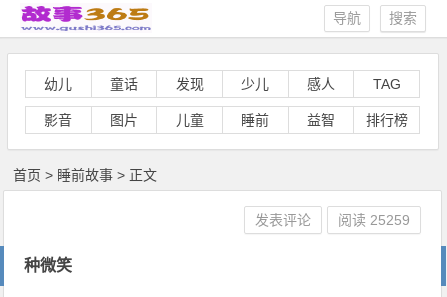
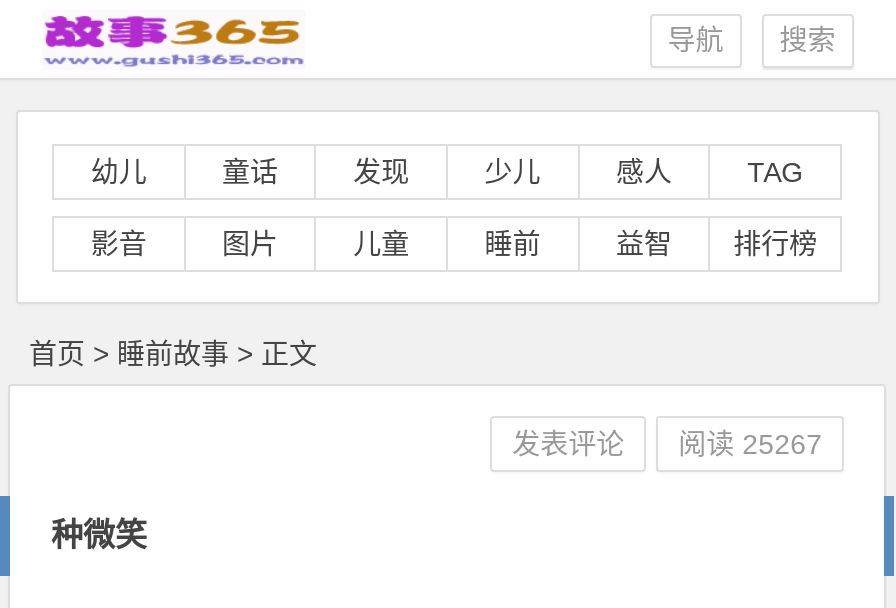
- 发表评论 阅读25259
+ 发表评论 阅读25267
